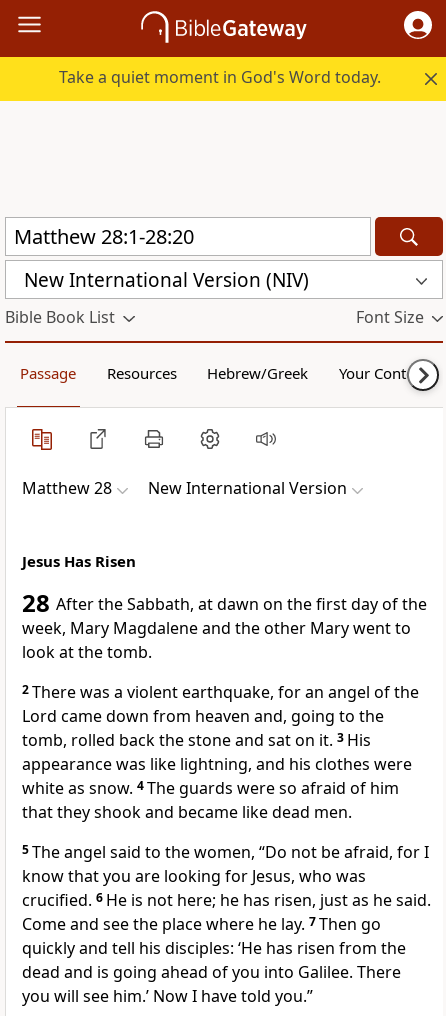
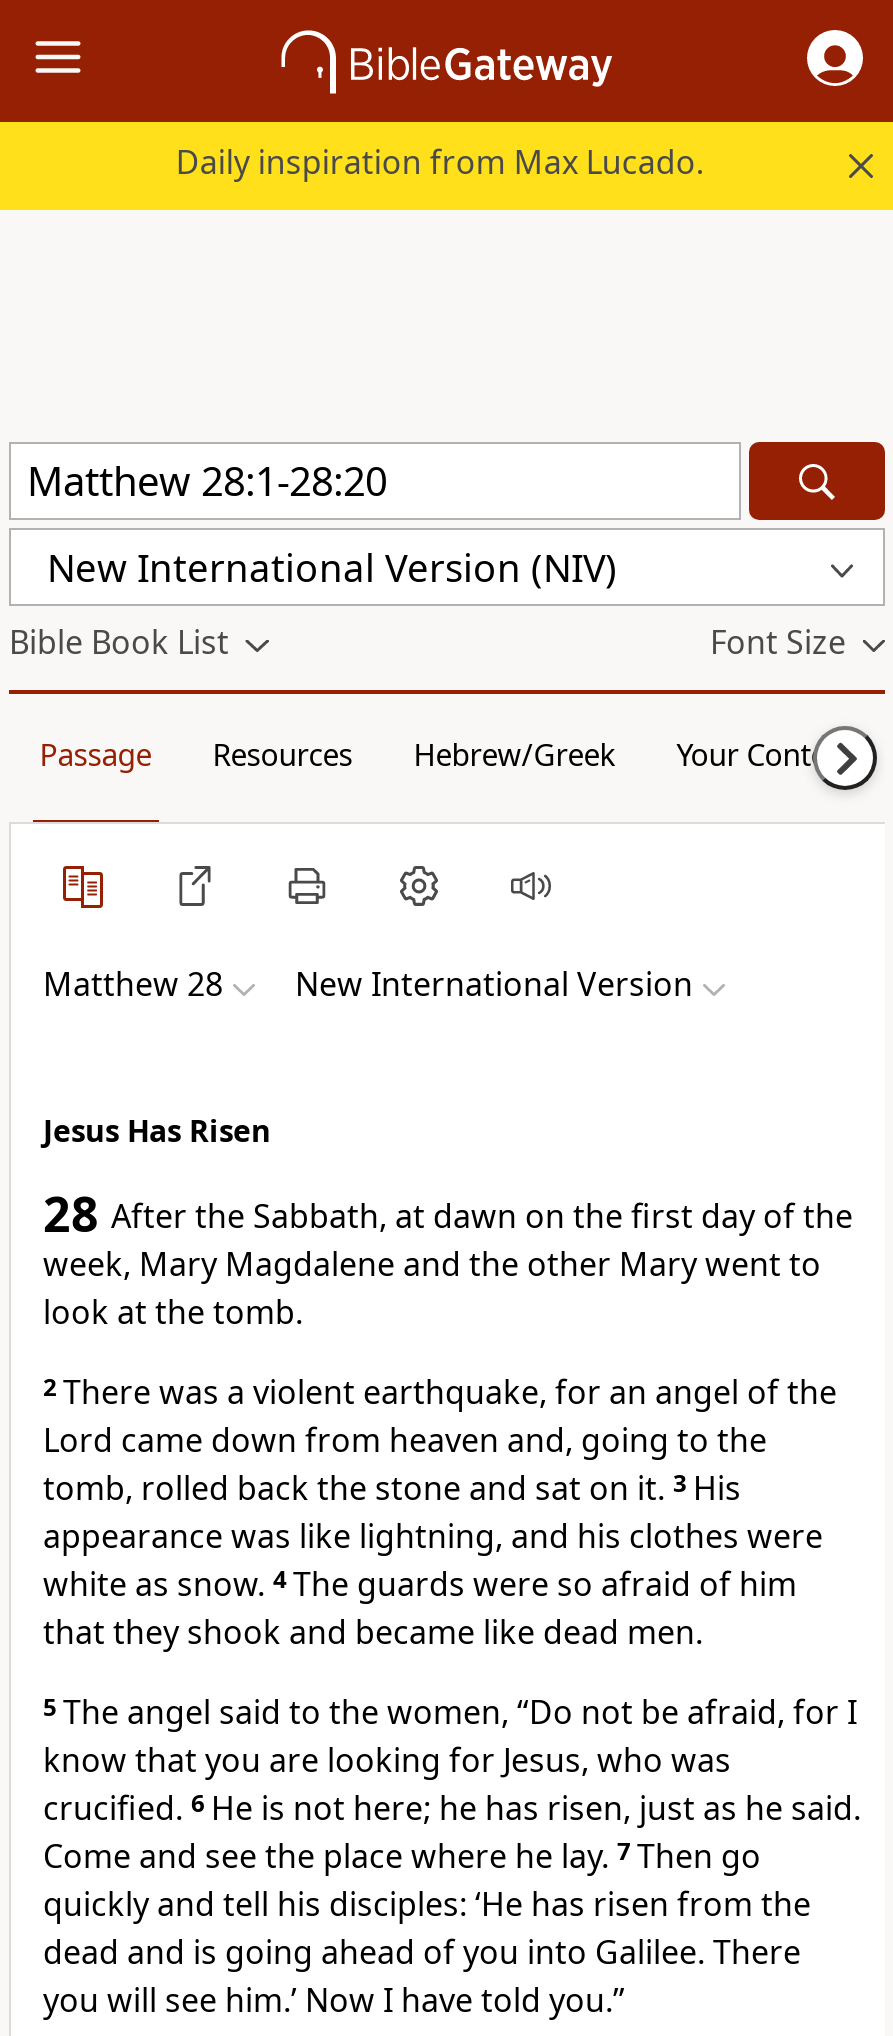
- Take a quiet moment in God's Word today.
+ Daily inspiration from Max Lucado.
